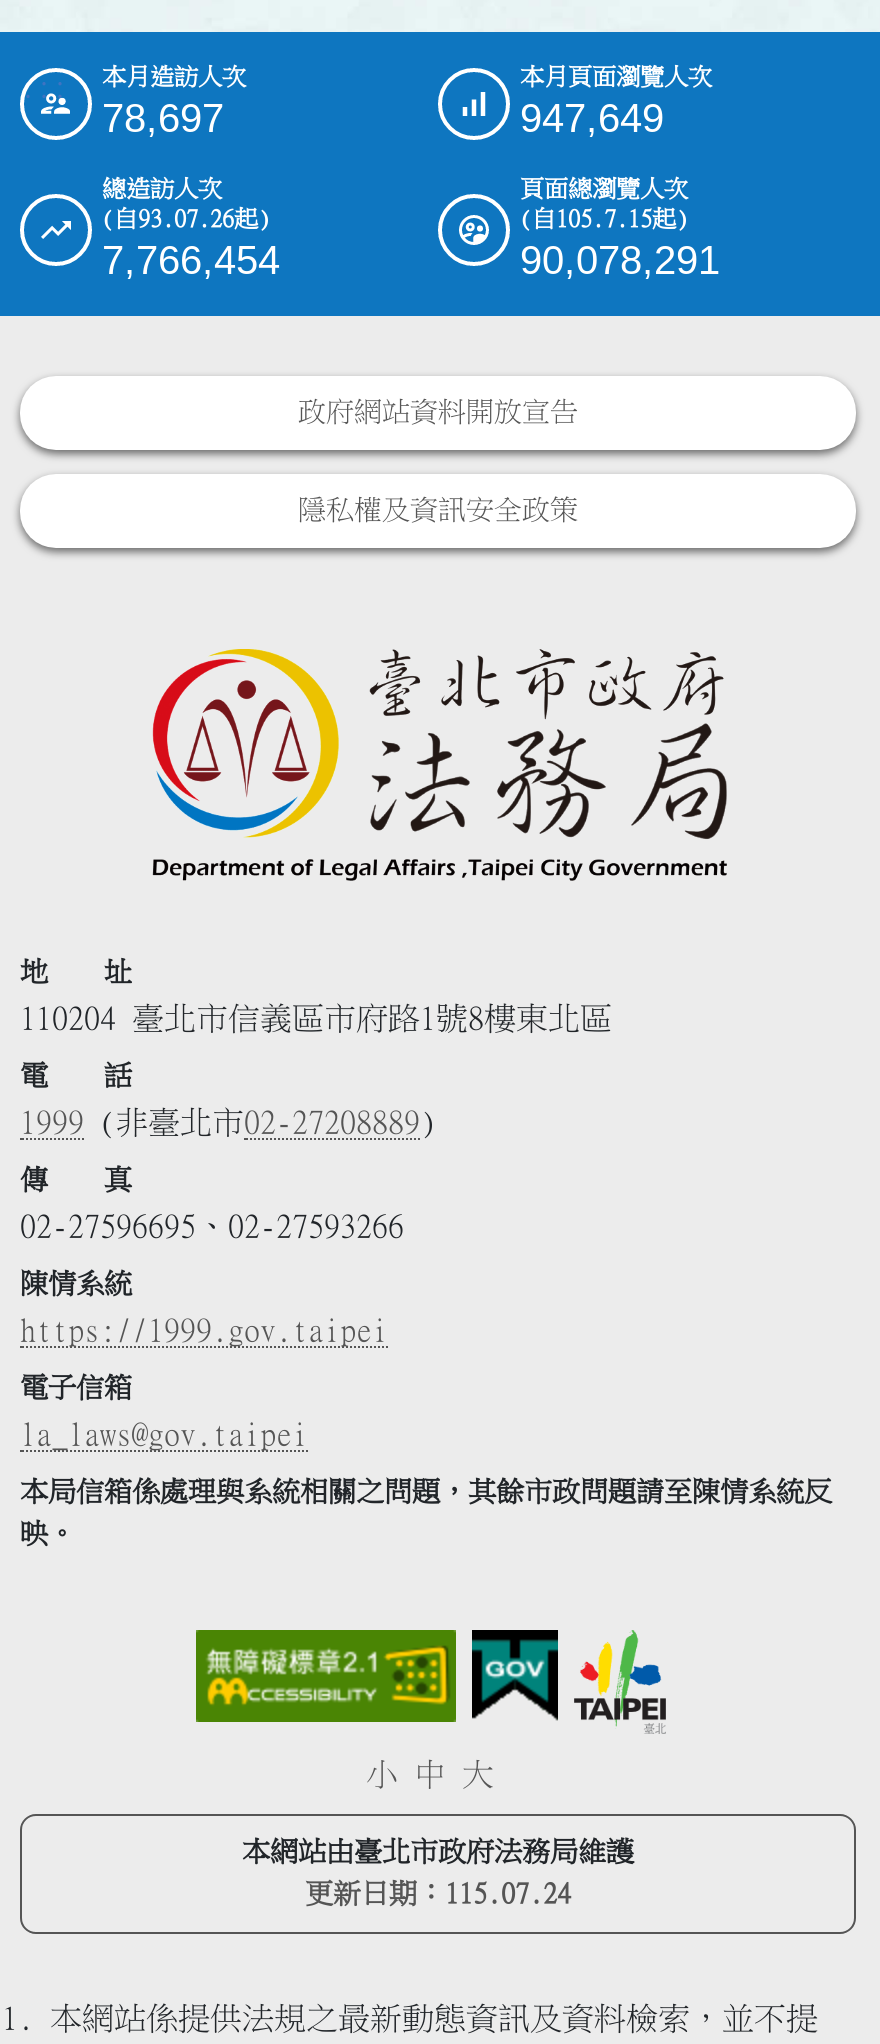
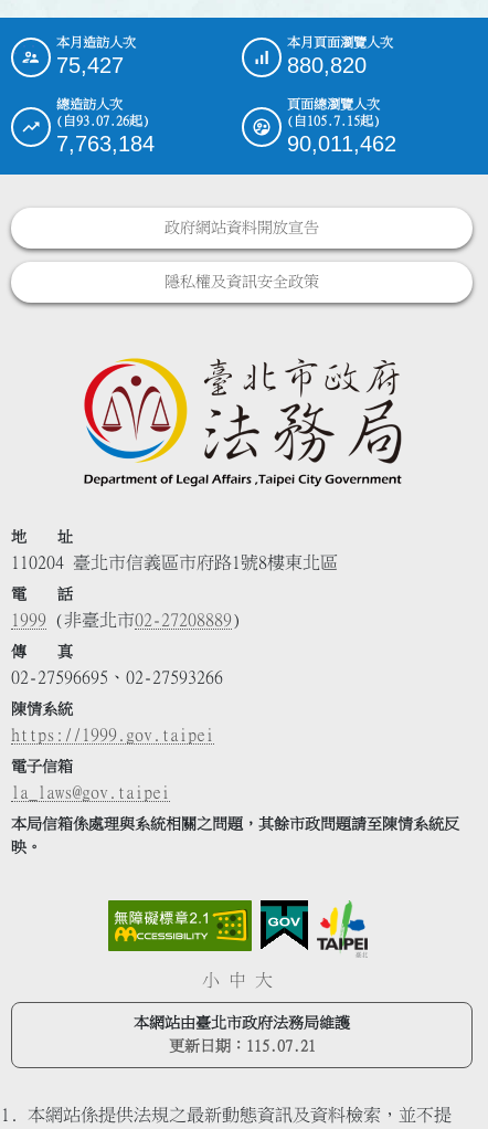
- 78,697
+ 75,427

- 947,649
+ 880,820

- 7,766,454
+ 7,763,184

- 90,078,291
+ 90,011,462

- 更新日期：115.07.24
+ 更新日期：115.07.21
